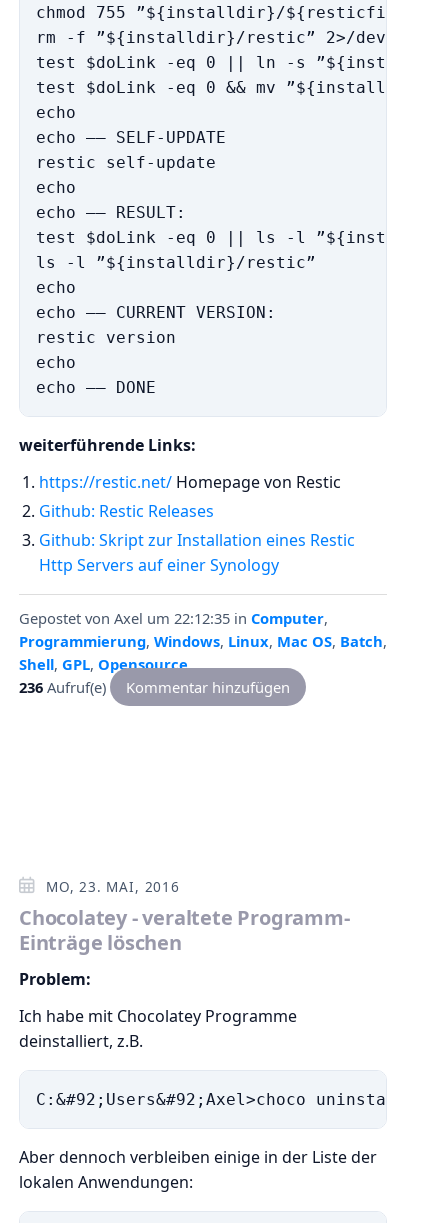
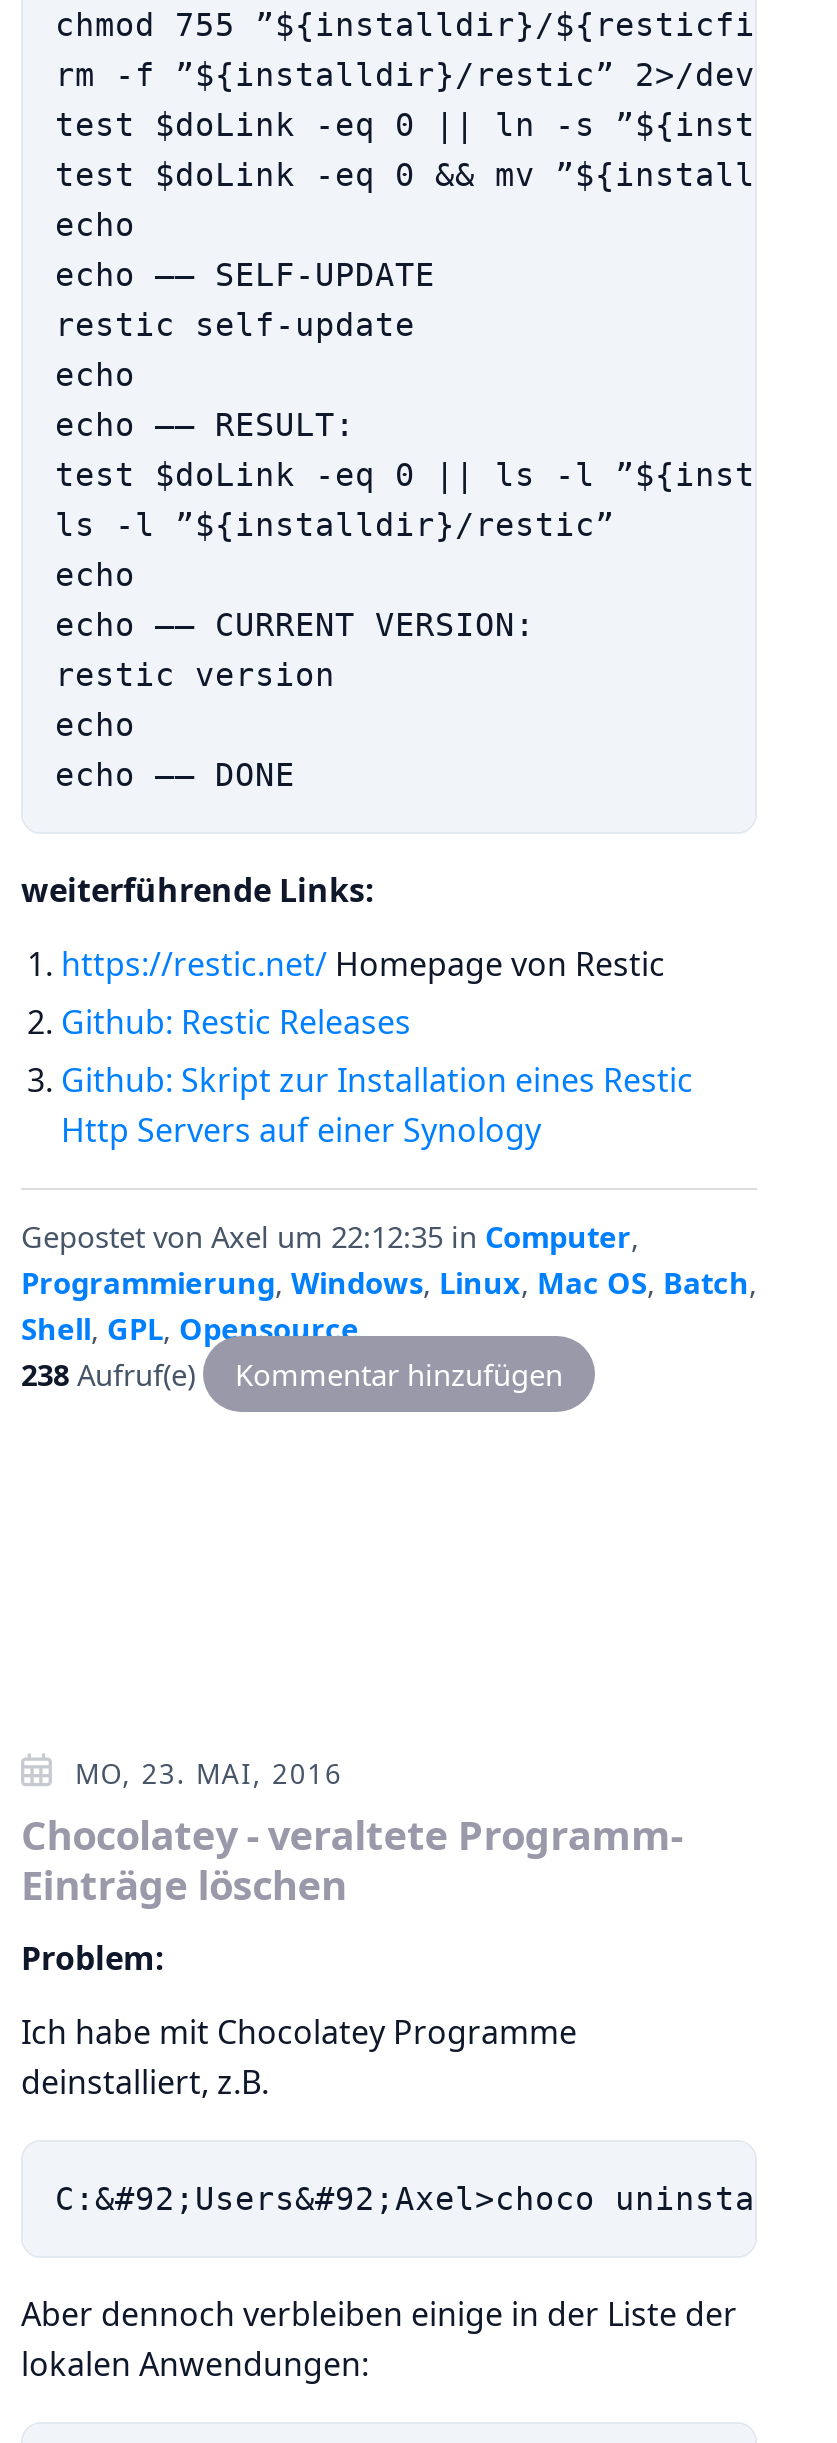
- 236 Aufruf(e) Kommentar hinzufügen
+ 238 Aufruf(e) Kommentar hinzufügen
